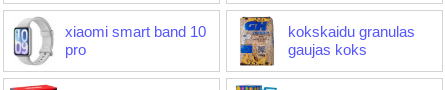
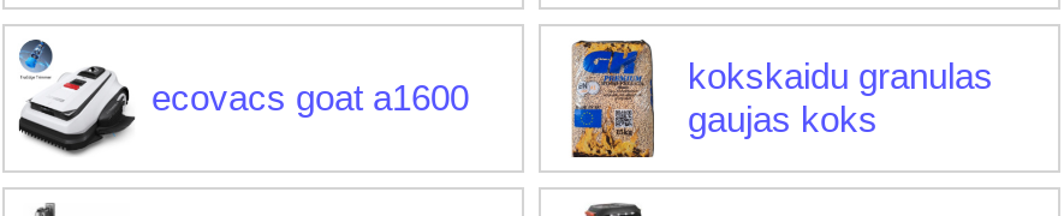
- [image]
- xiaomi smart band 10
- pro
+ [image]
+ ecovacs goat a1600
